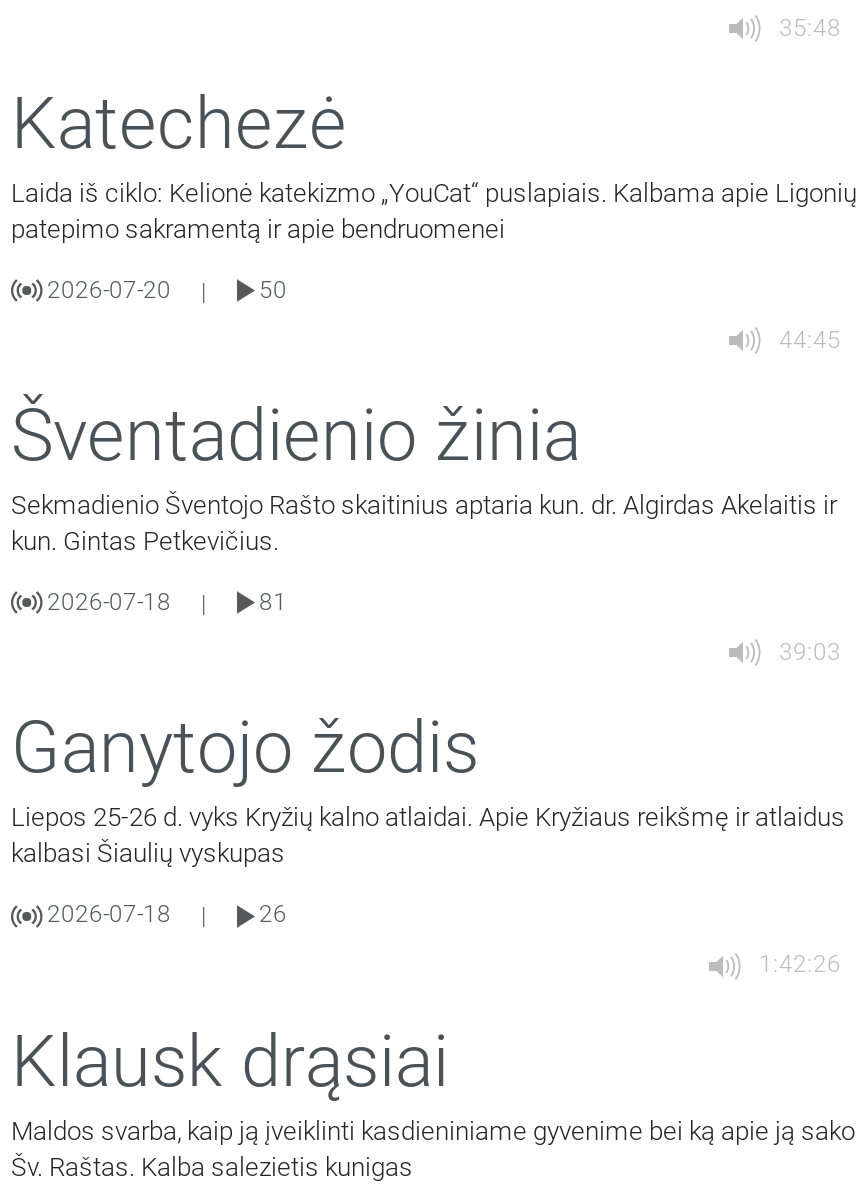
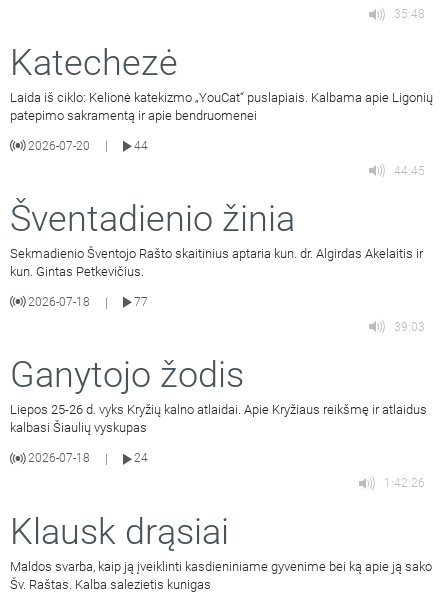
- 50
+ 44

- 81
+ 77

- 26
+ 24
